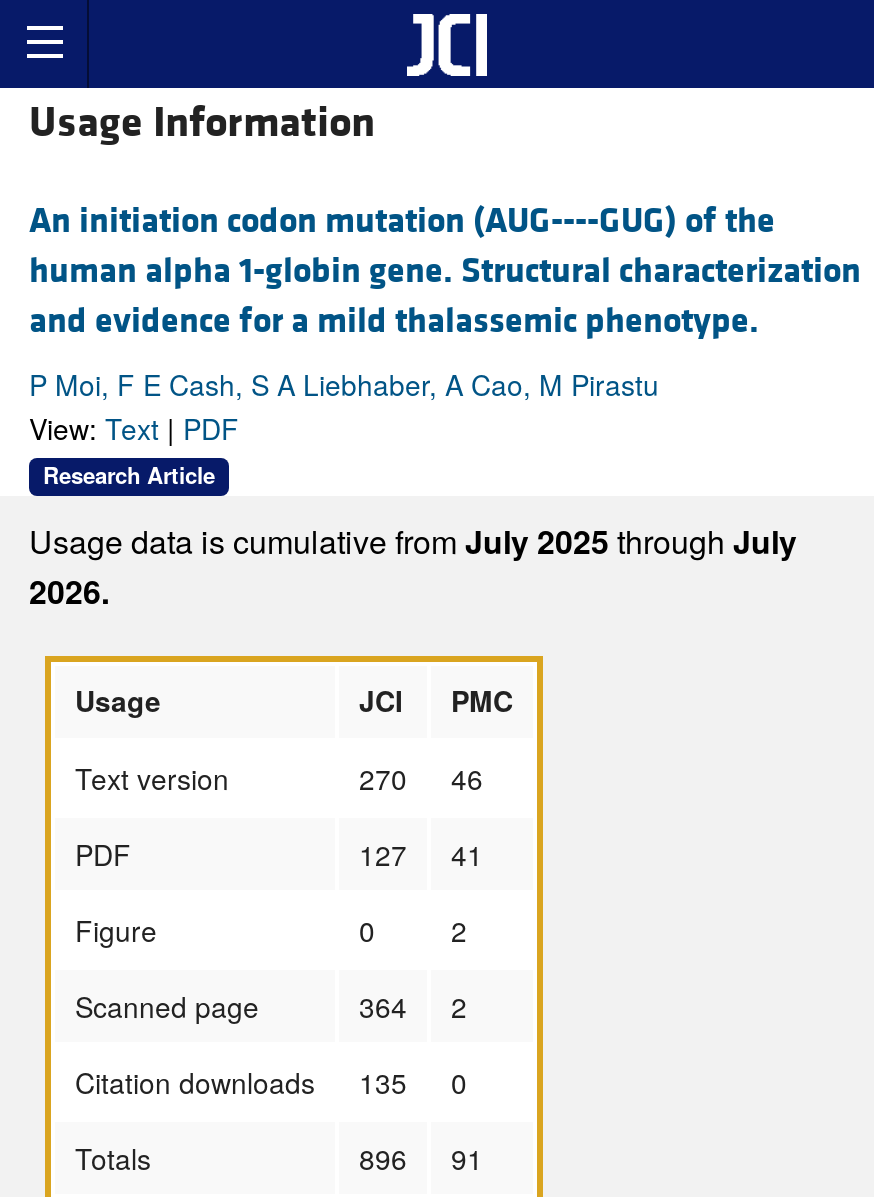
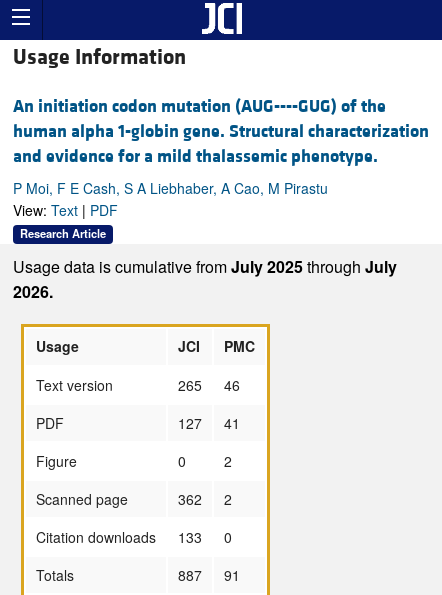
- 270 46
+ 265 46

- 364 2
+ 362 2

- Citation downloads 135 0
+ Citation downloads 133 0

- 896 91
+ 887 91
